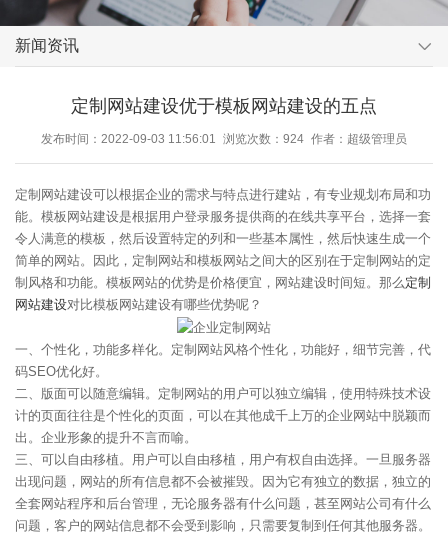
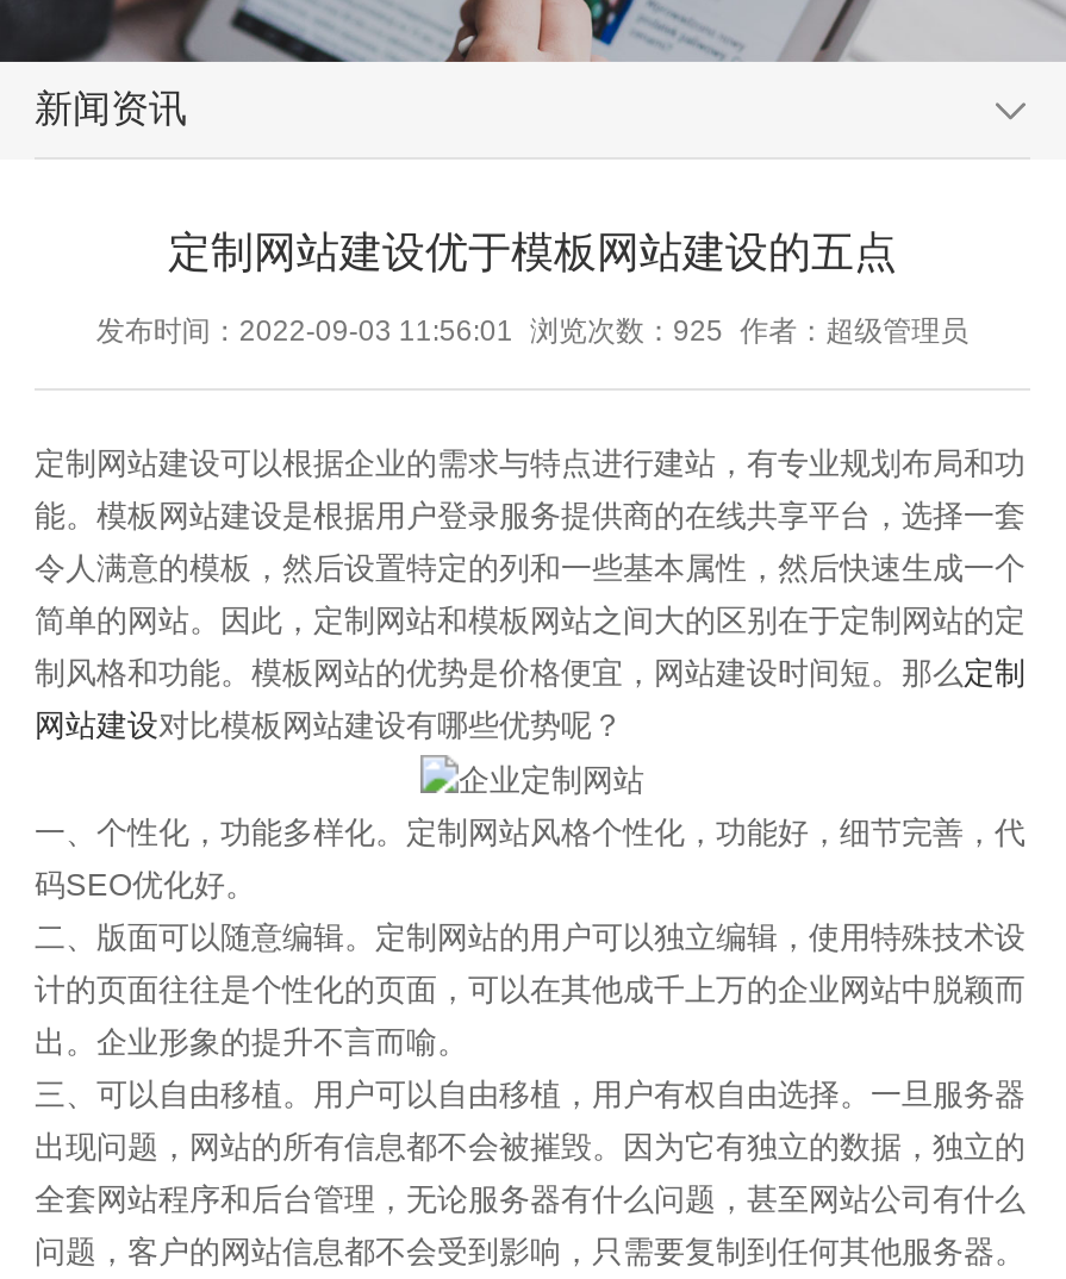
- 发布时间：2022-09-03 11:56:01 浏览次数：924 作者：超级管理员
+ 发布时间：2022-09-03 11:56:01 浏览次数：925 作者：超级管理员
